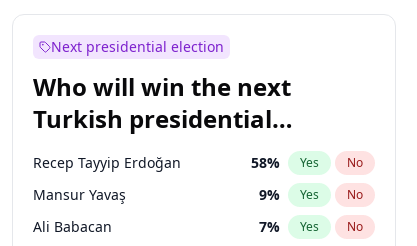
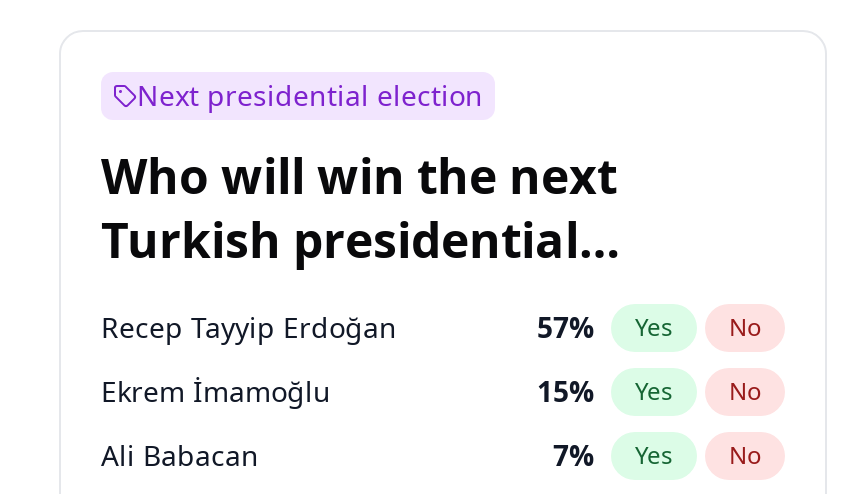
- 58% Yes No
+ 57% Yes No

- Mansur Yavaş
- 9%
+ Ekrem İmamoğlu
+ 15%
